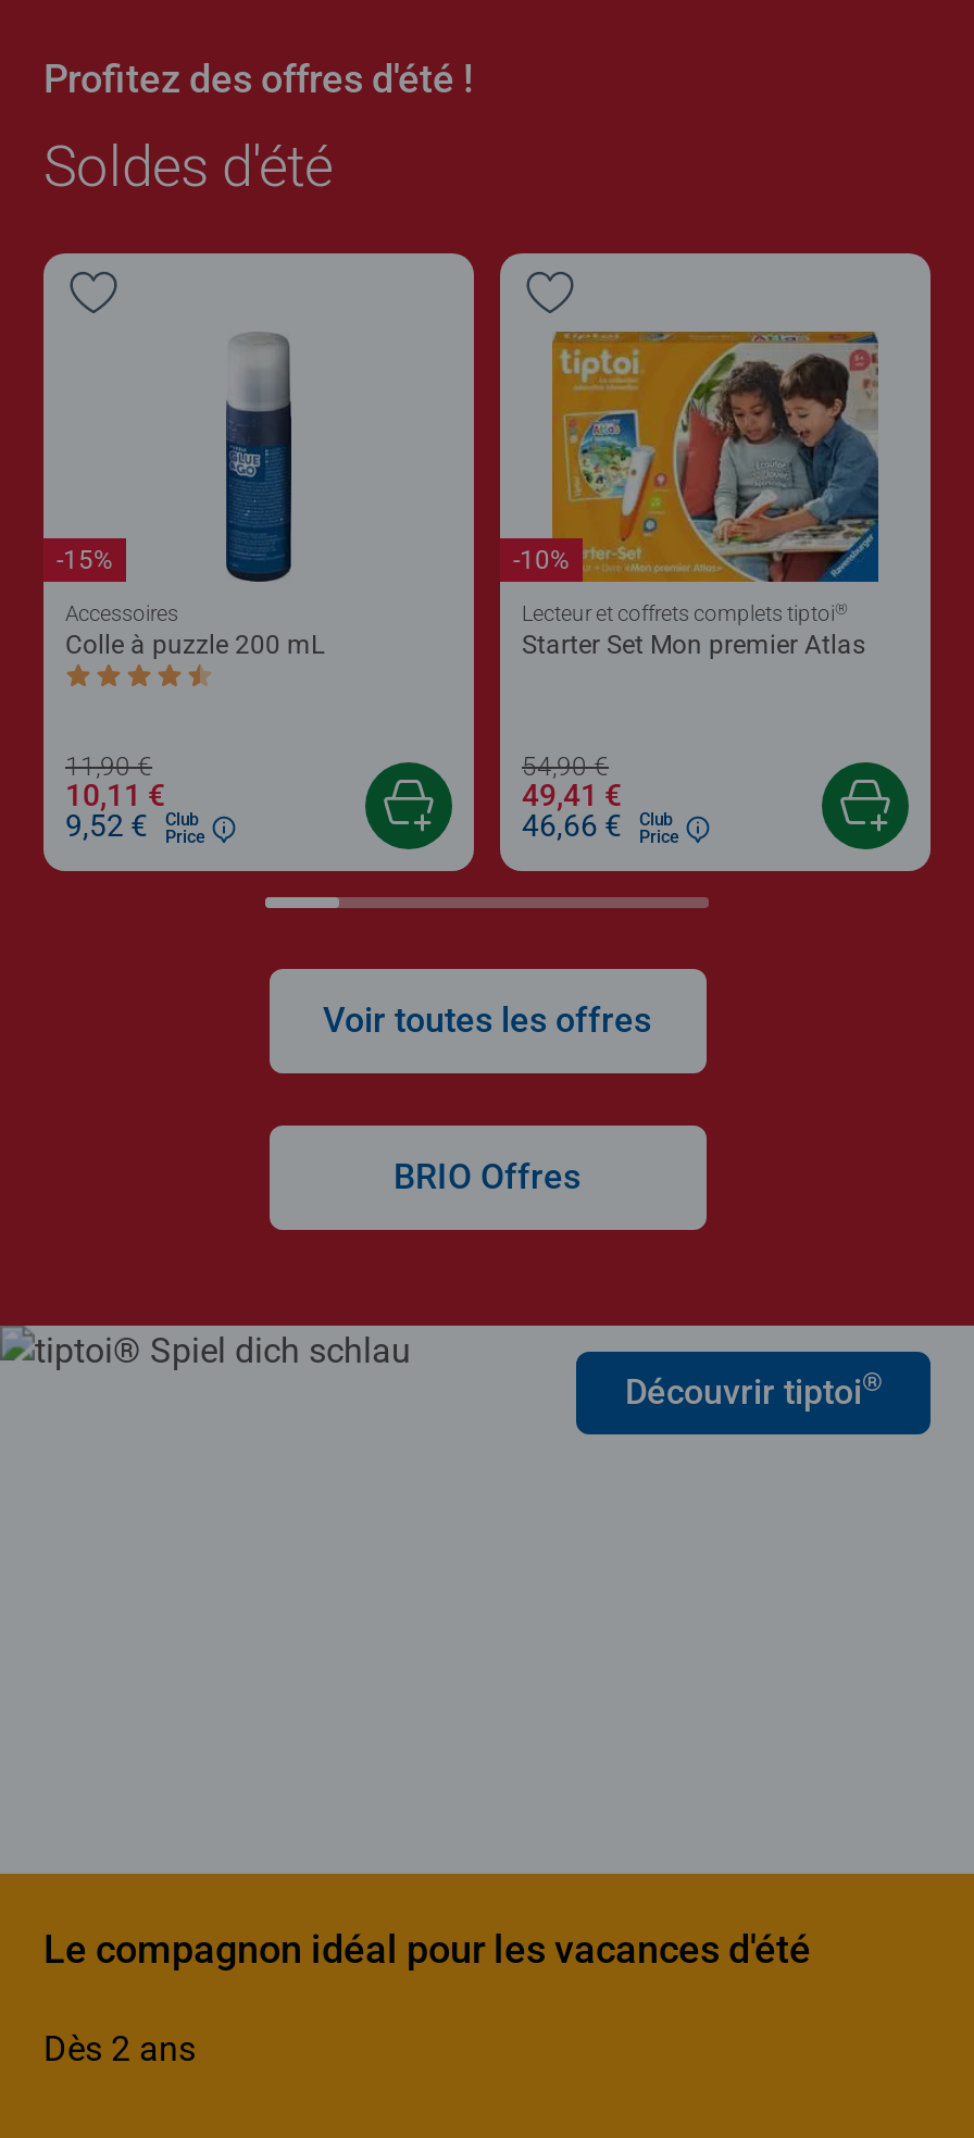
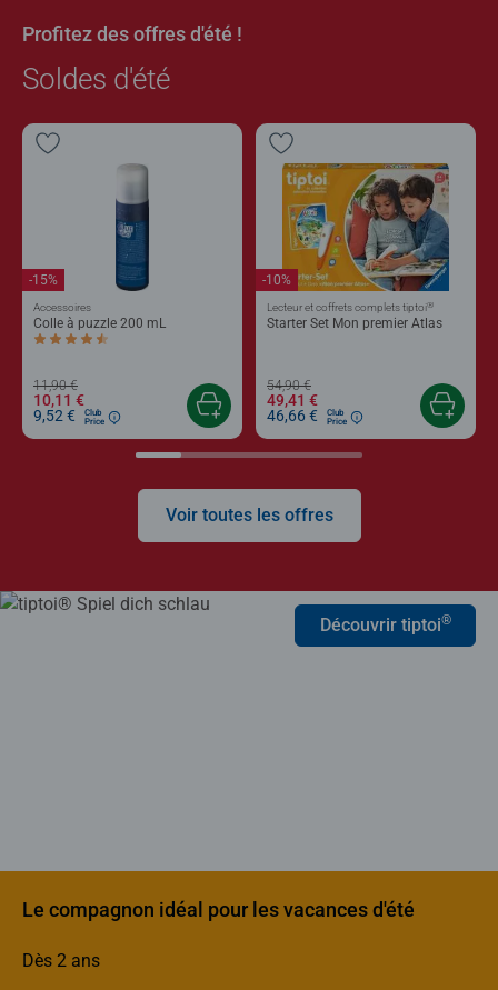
- BRIO Offres
